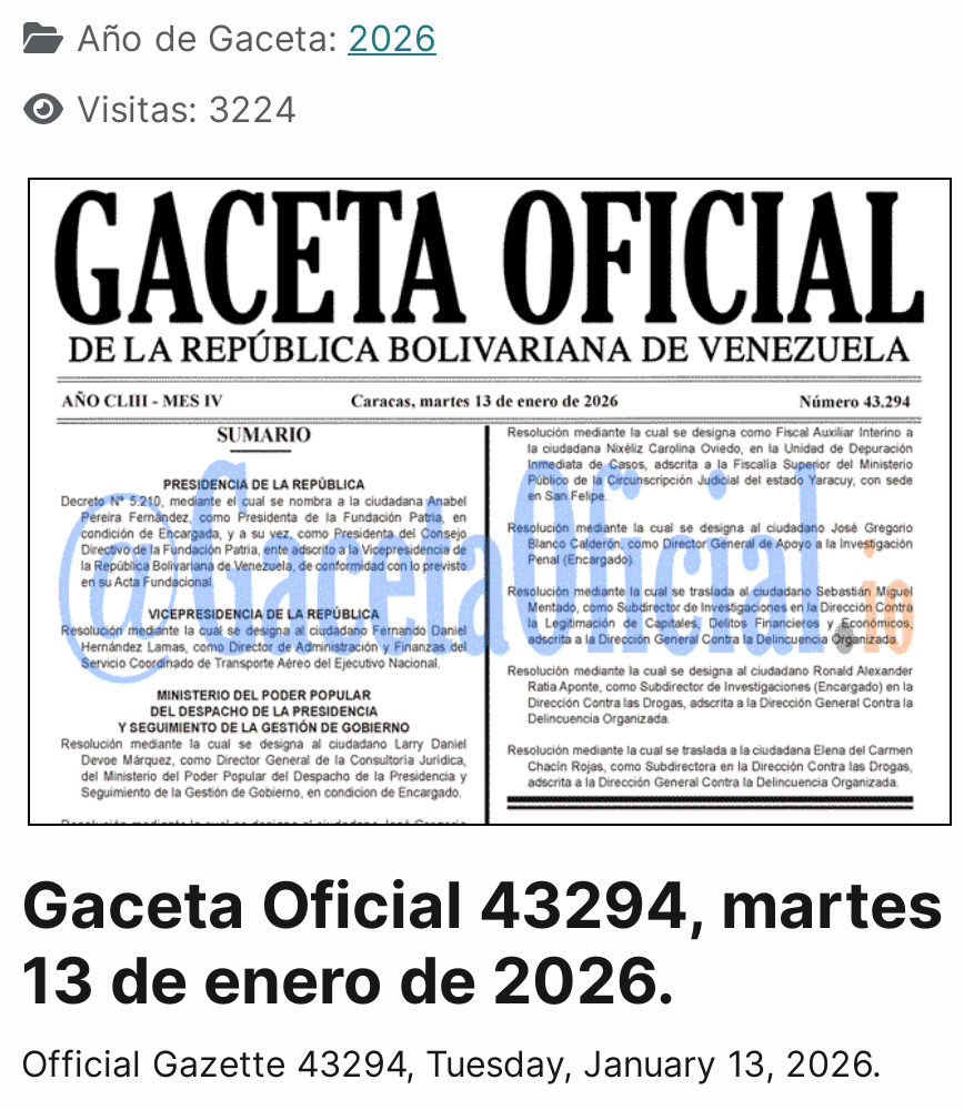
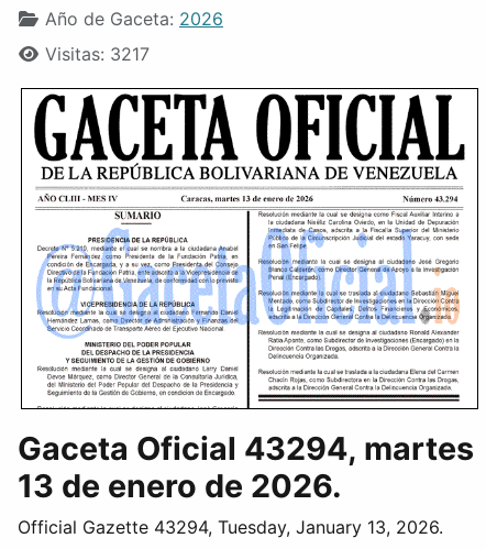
- Visitas: 3224
+ Visitas: 3217
